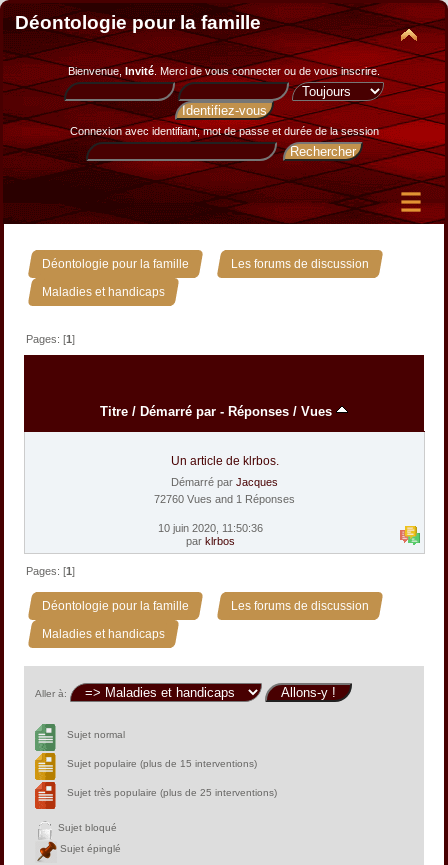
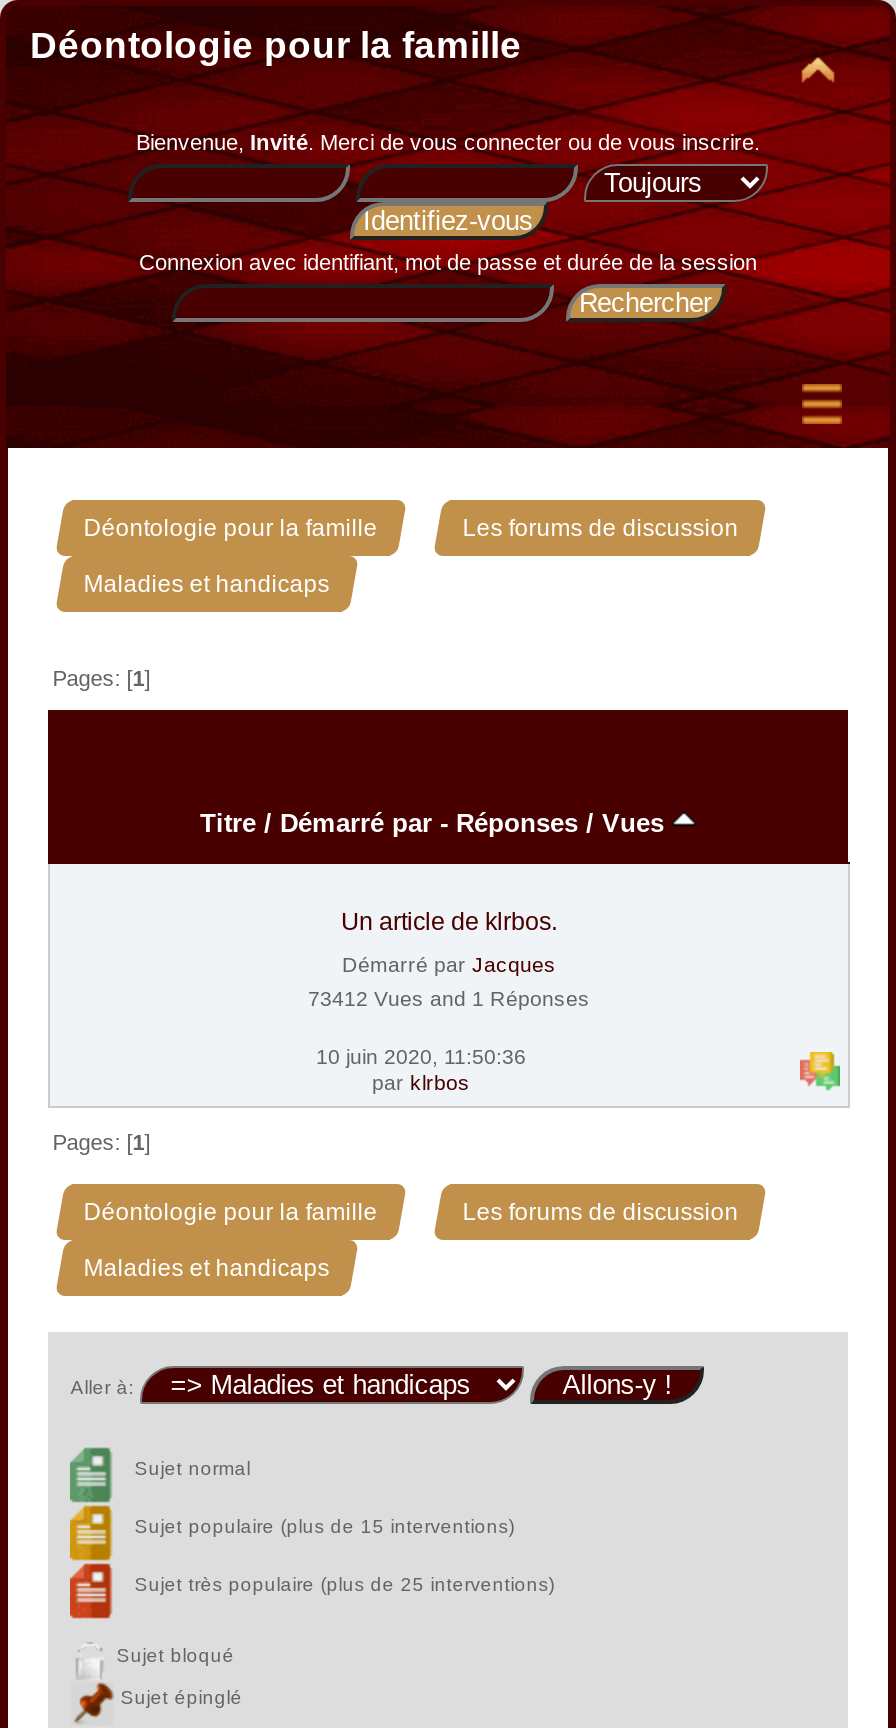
- 72760 Vues and 1 Réponses
+ 73412 Vues and 1 Réponses
